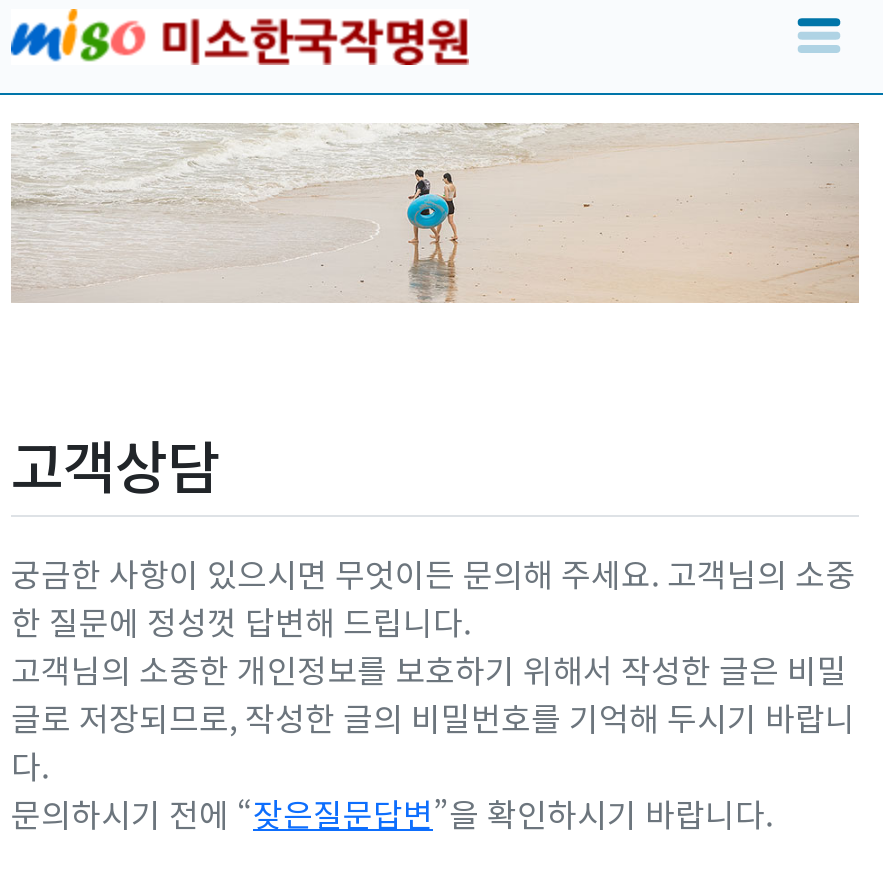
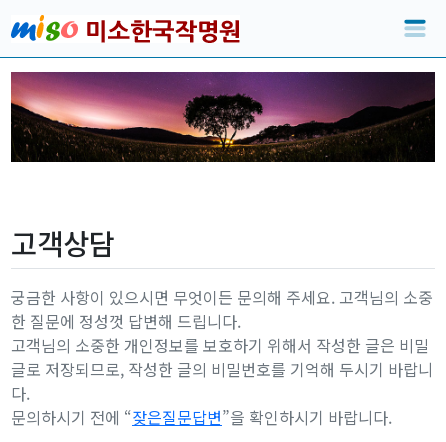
- [image]
+ [image]
